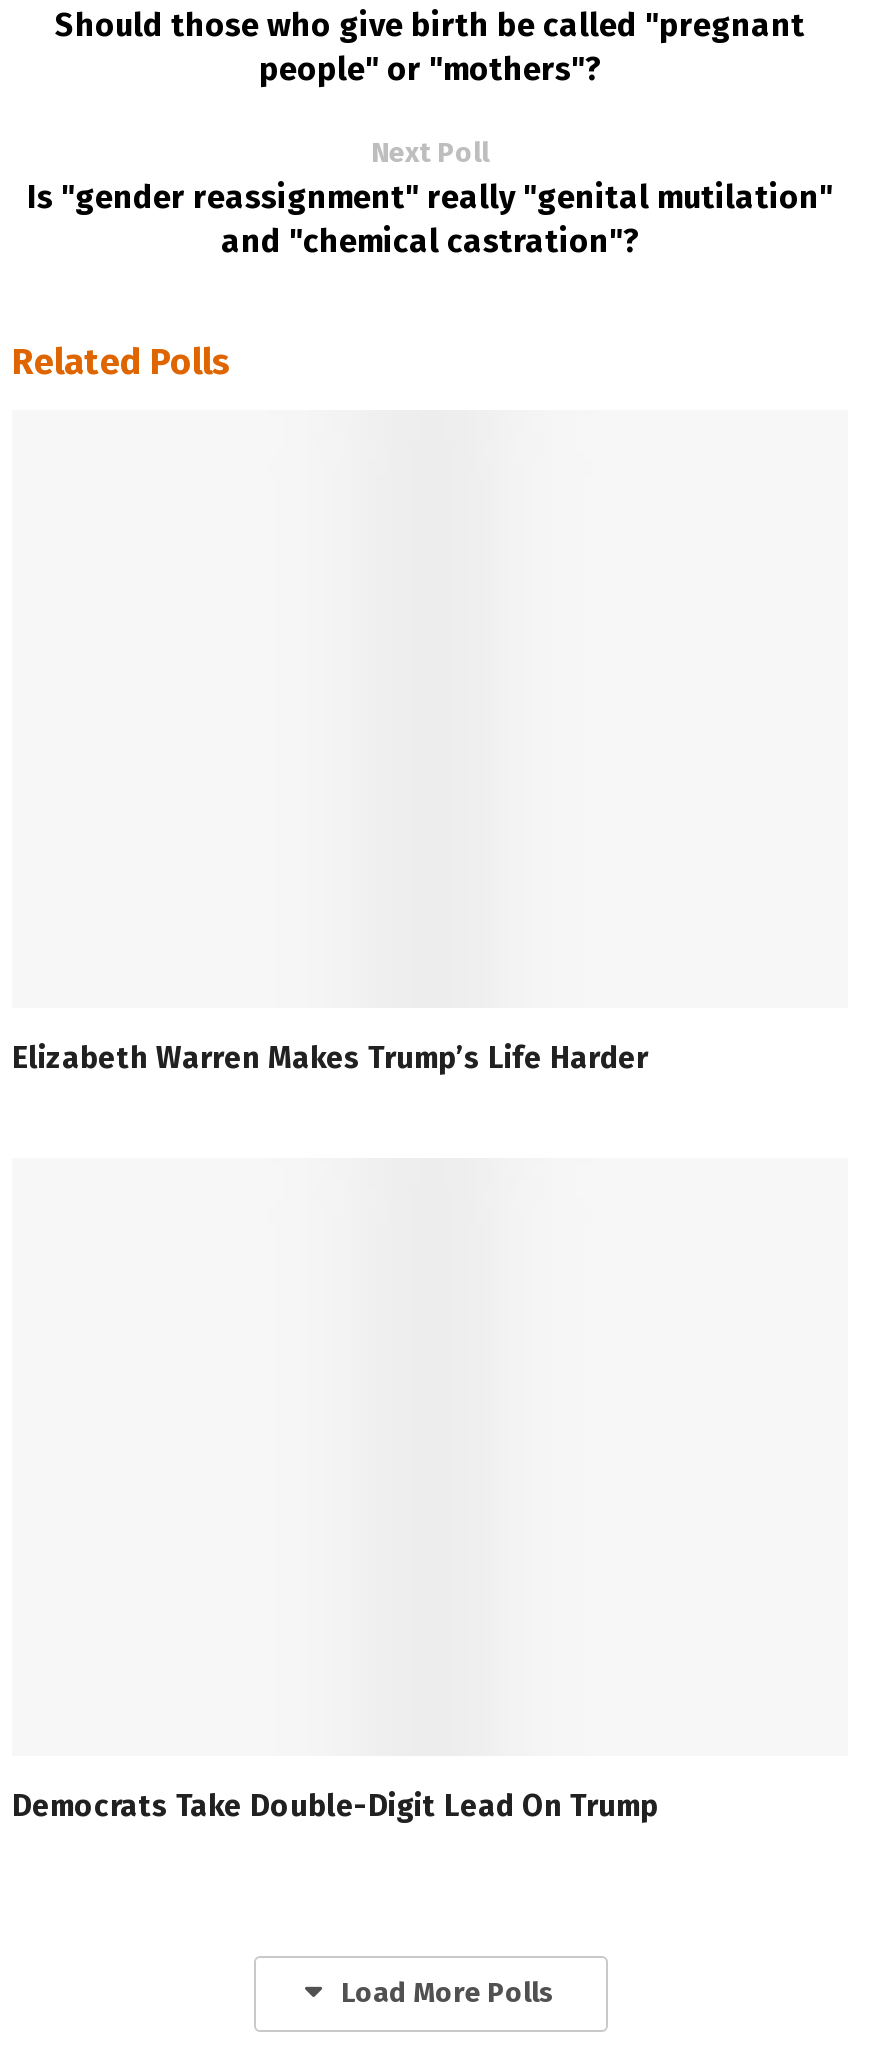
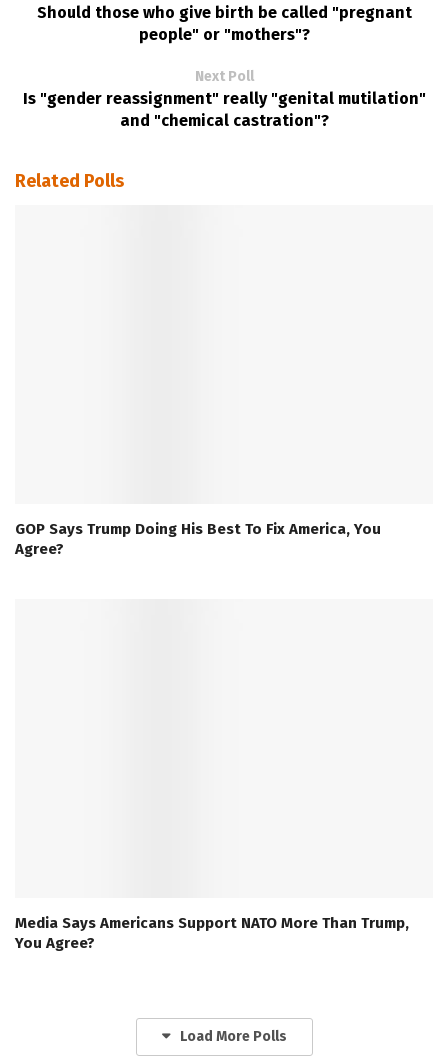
- Elizabeth Warren Makes Trump’s Life Harder
+ GOP Says Trump Doing His Best To Fix America, You
+ Agree?

- Democrats Take Double-Digit Lead On Trump
+ Media Says Americans Support NATO More Than Trump,
+ You Agree?
